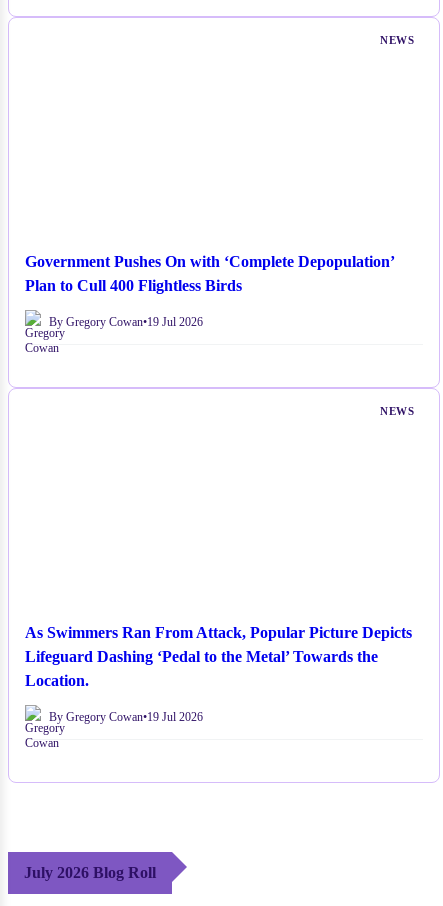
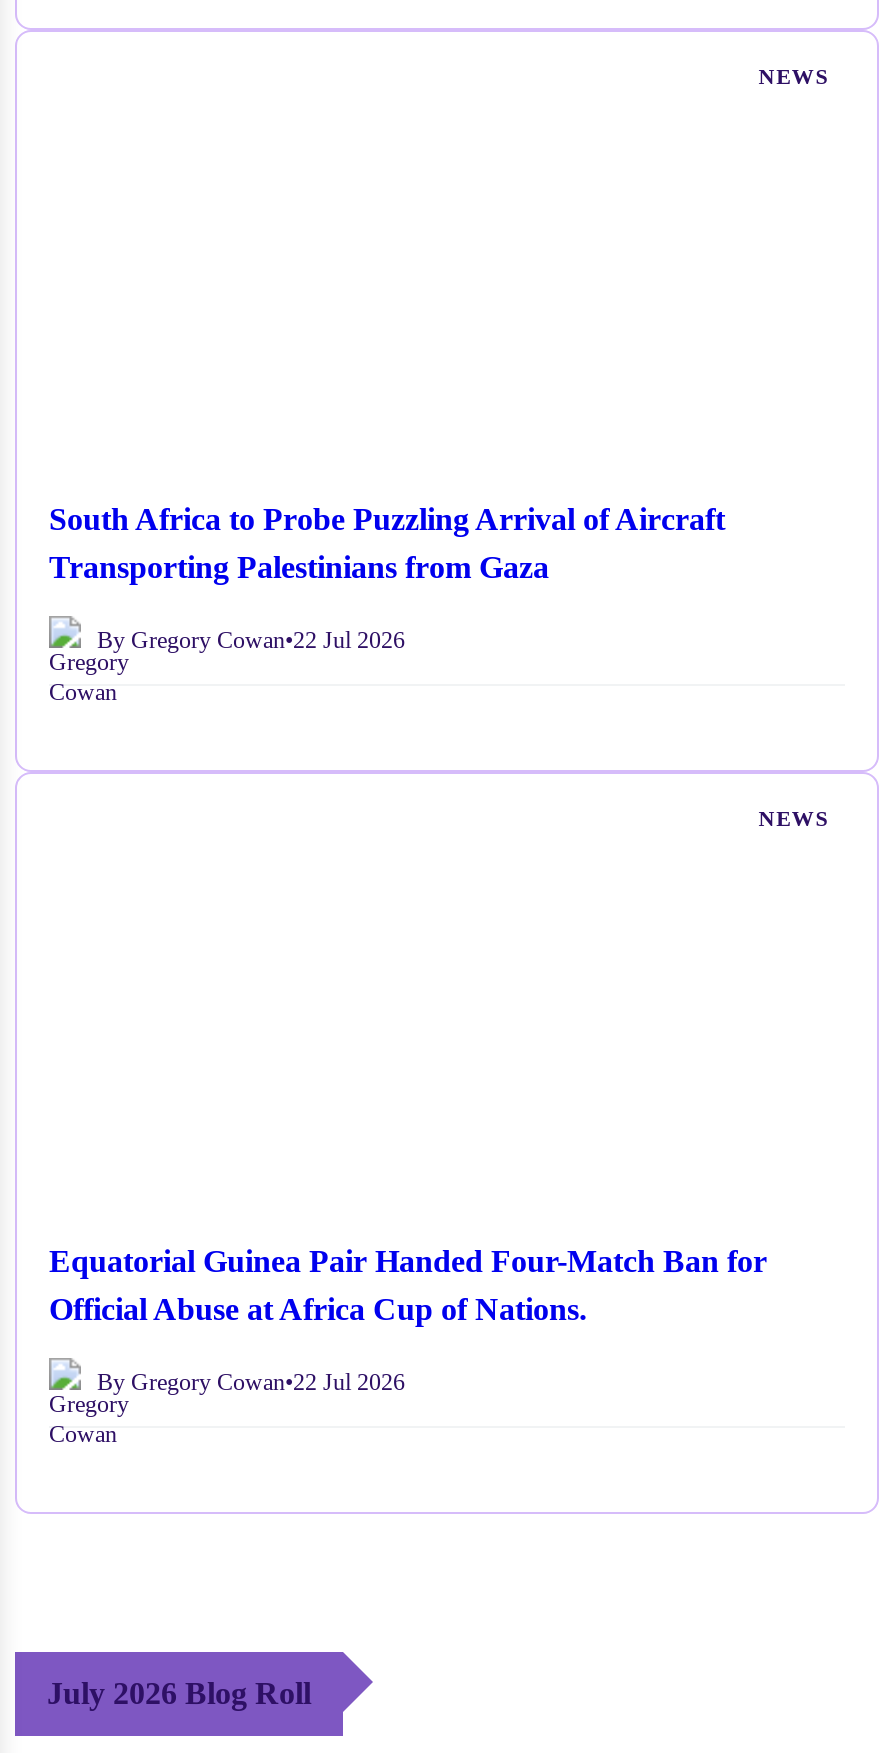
- Government Pushes On with ‘Complete Depopulation’
- Plan to Cull 400 Flightless Birds
+ South Africa to Probe Puzzling Arrival of Aircraft
+ Transporting Palestinians from Gaza

- By Gregory Cowan•19 Jul 2026
+ By Gregory Cowan•22 Jul 2026

- As Swimmers Ran From Attack, Popular Picture Depicts
- Lifeguard Dashing ‘Pedal to the Metal’ Towards the
- Location.
+ Equatorial Guinea Pair Handed Four-Match Ban for
+ Official Abuse at Africa Cup of Nations.

- By Gregory Cowan•19 Jul 2026
+ By Gregory Cowan•22 Jul 2026
